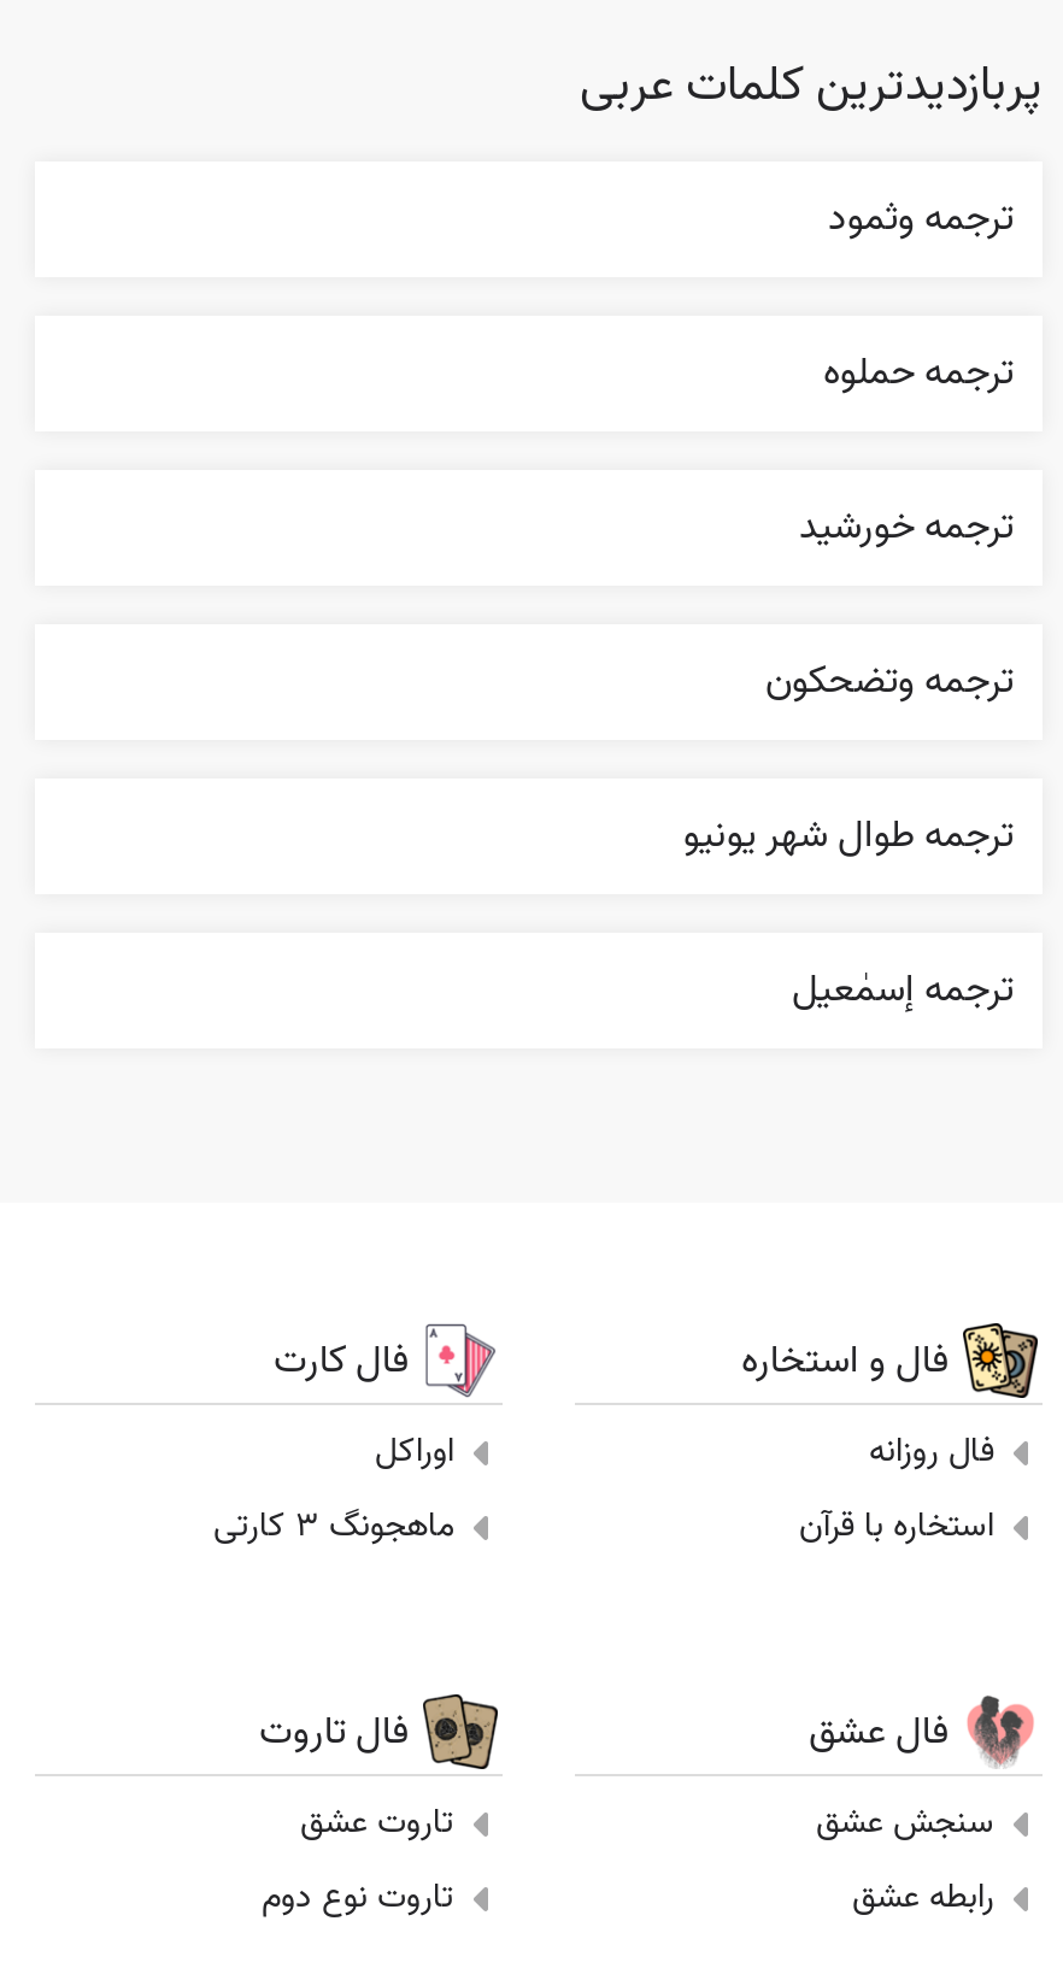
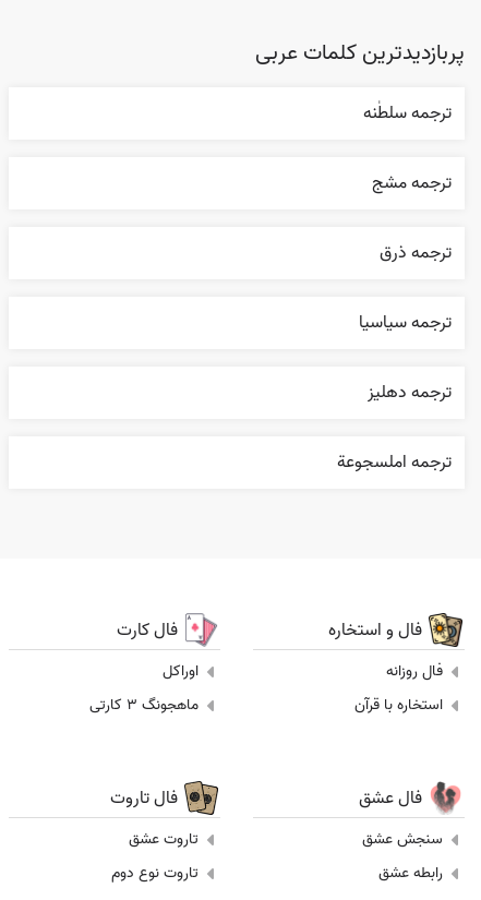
- ترجمه وثمود
+ ترجمه سلطٰنه

- ترجمه حملوه
+ ترجمه مشج

- ترجمه خورشید
+ ترجمه ذرق

- ترجمه وتضحکون
+ ترجمه سياسيا

- ترجمه طوال شهر يونيو
+ ترجمه دهليز

- ترجمه إسمٰعيل
+ ترجمه املسجوعة
